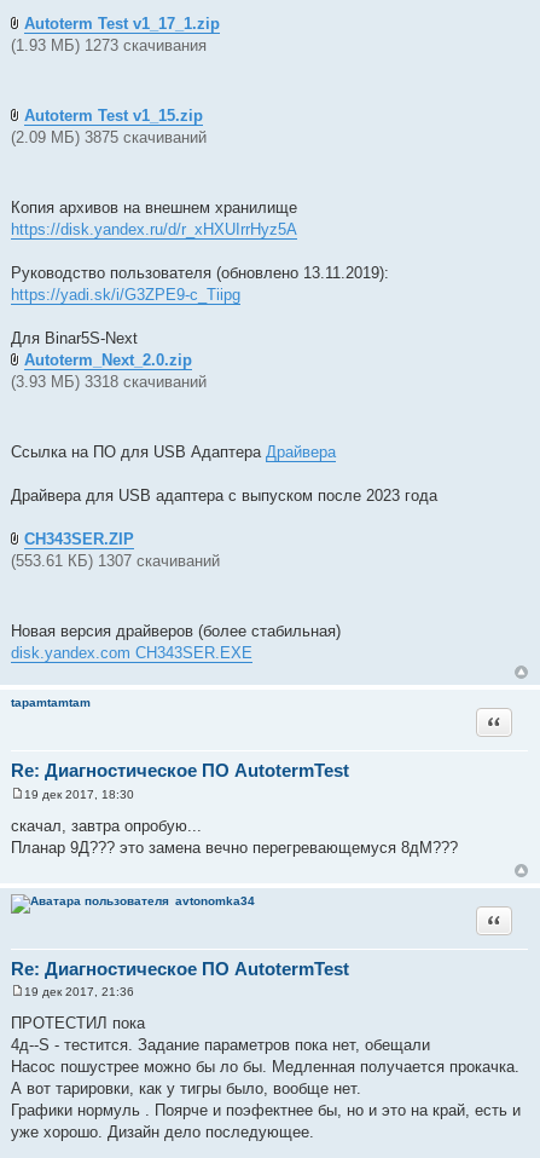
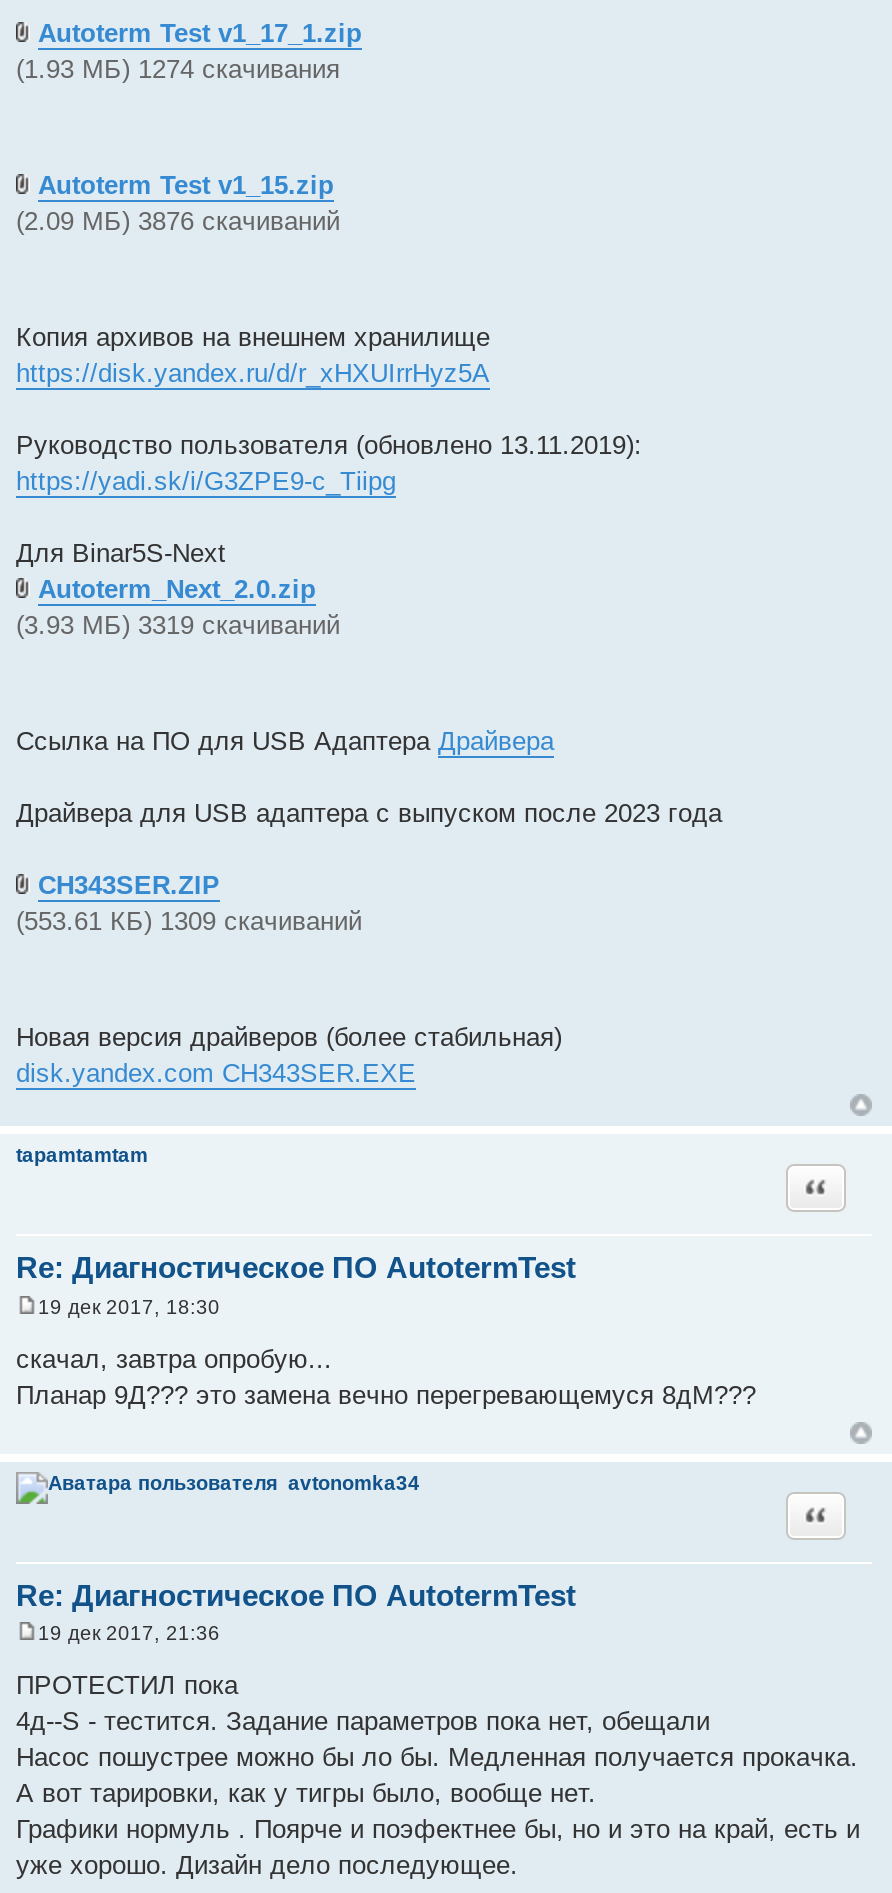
- (1.93 МБ) 1273 скачивания
+ (1.93 МБ) 1274 скачивания

- (2.09 МБ) 3875 скачиваний
+ (2.09 МБ) 3876 скачиваний

- (3.93 МБ) 3318 скачиваний
+ (3.93 МБ) 3319 скачиваний

- (553.61 КБ) 1307 скачиваний
+ (553.61 КБ) 1309 скачиваний
